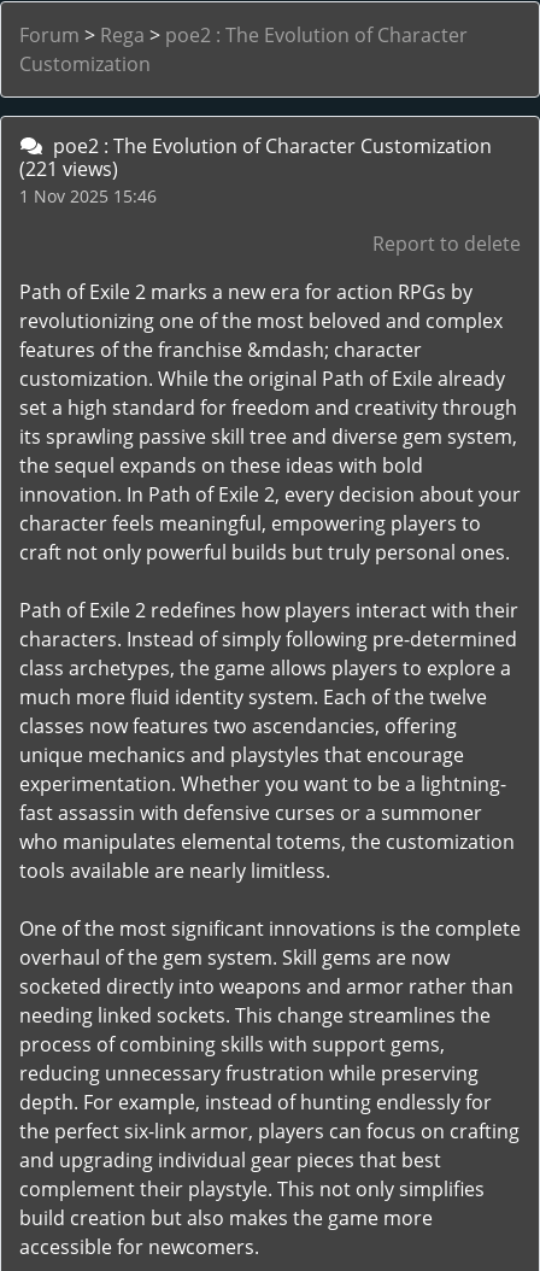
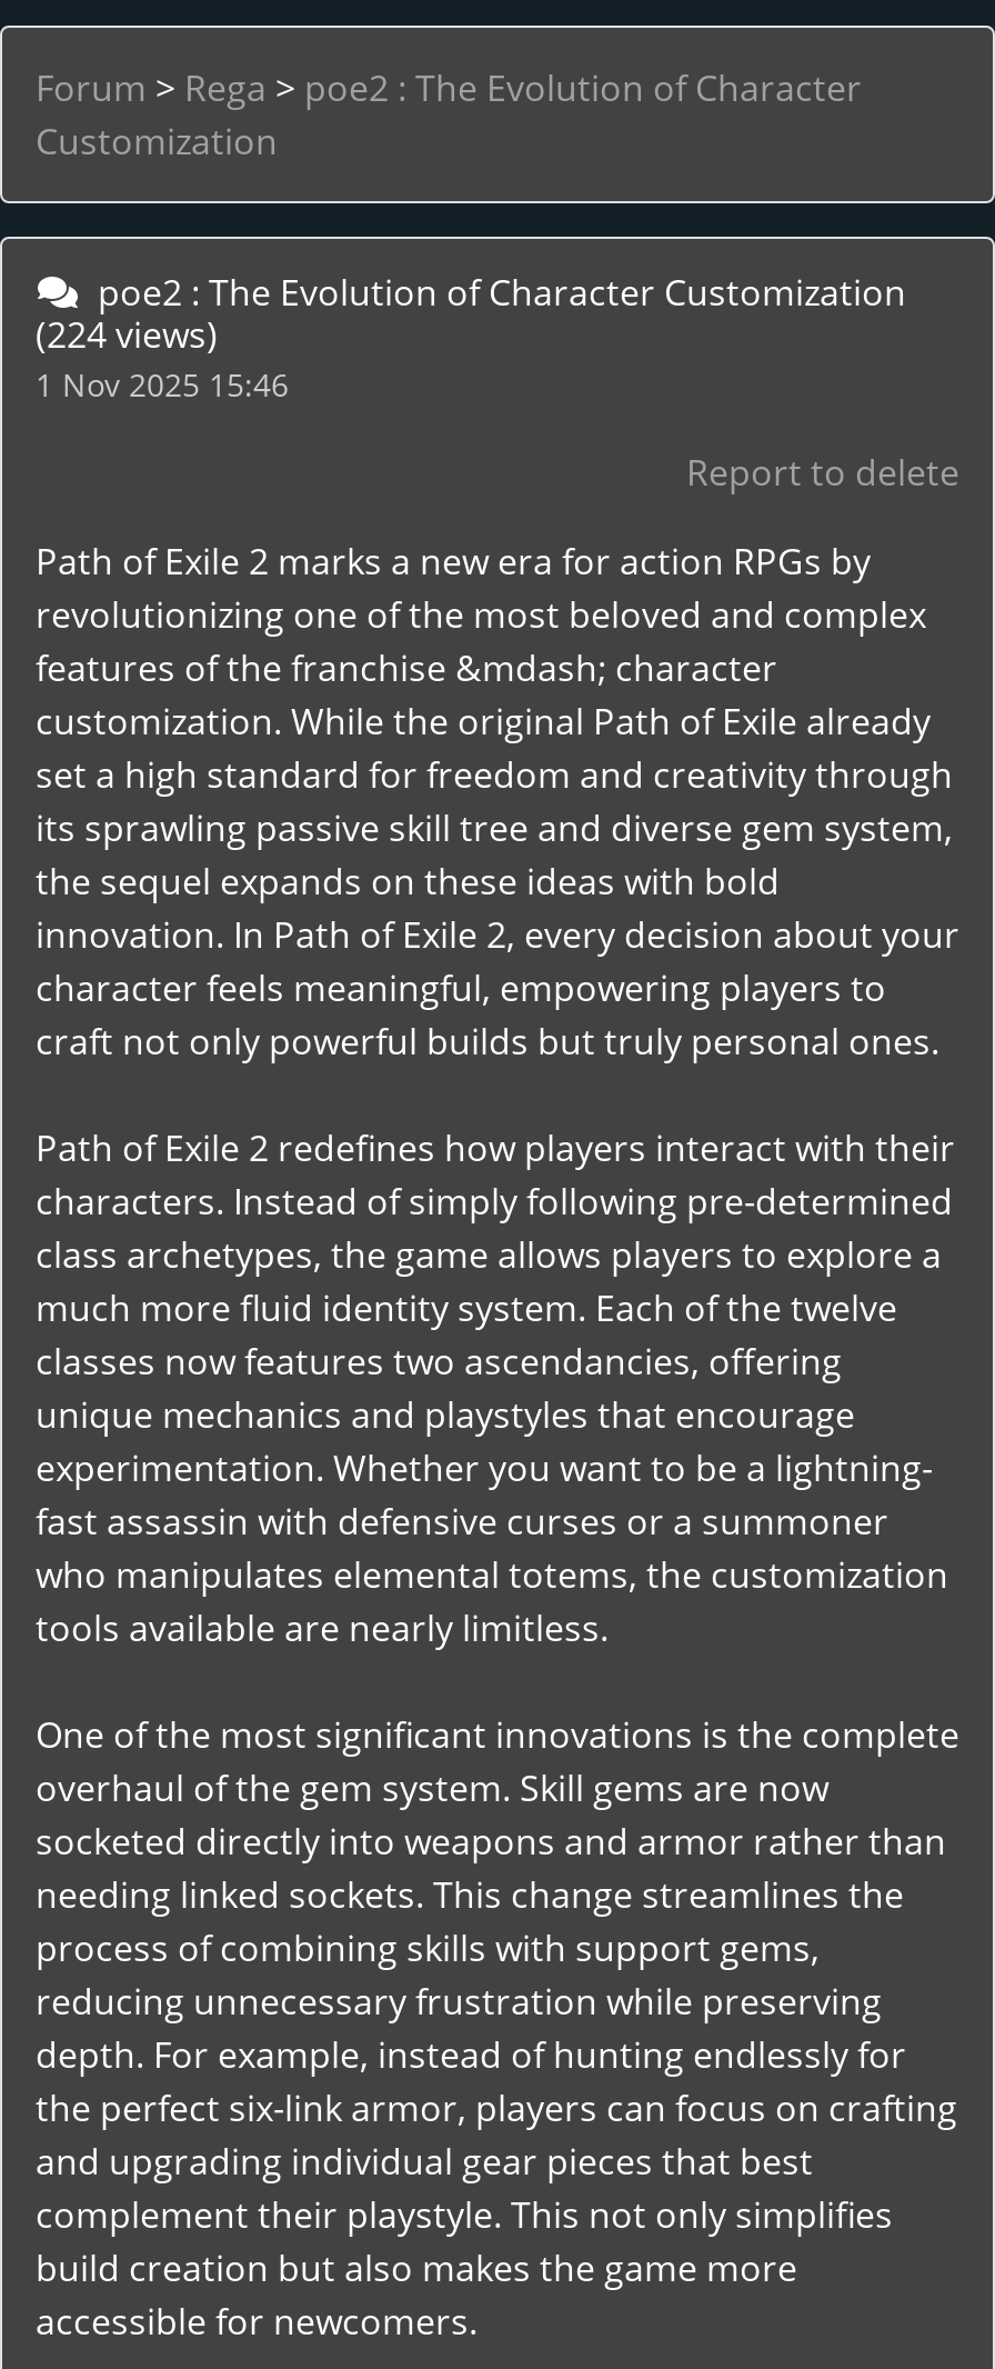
- (221 views)
+ (224 views)
